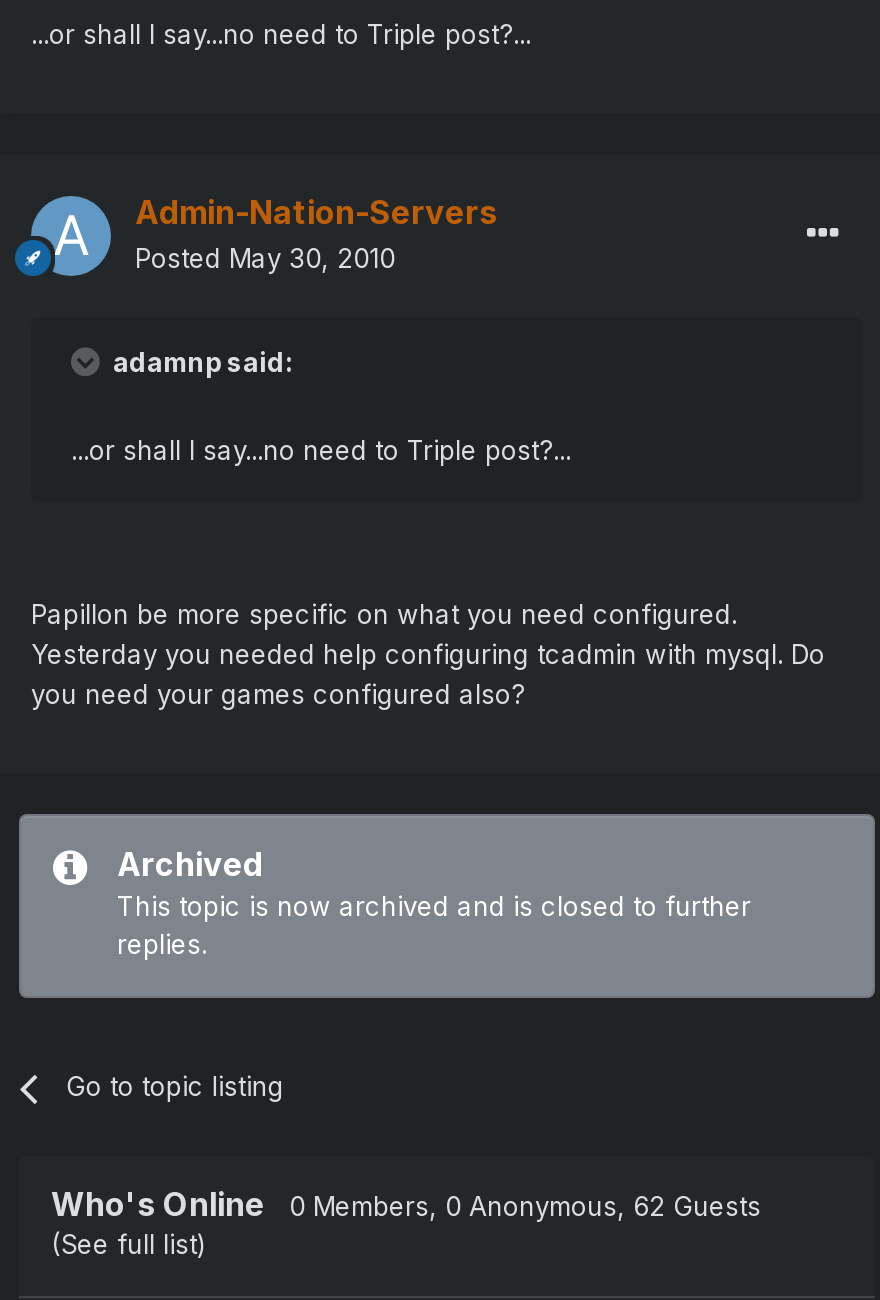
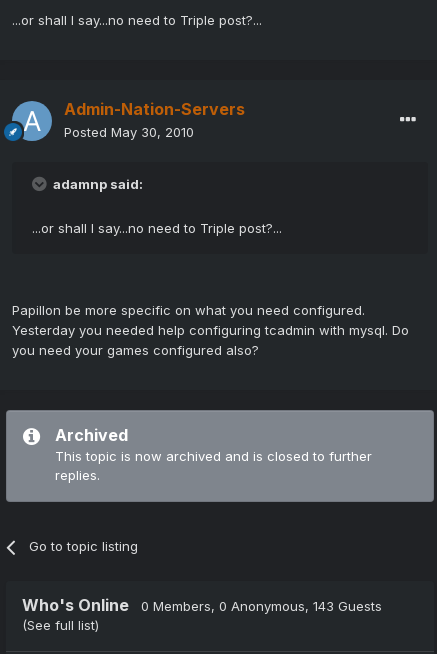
- Who's Online 0 Members, 0 Anonymous, 62 Guests
+ Who's Online 0 Members, 0 Anonymous, 143 Guests
